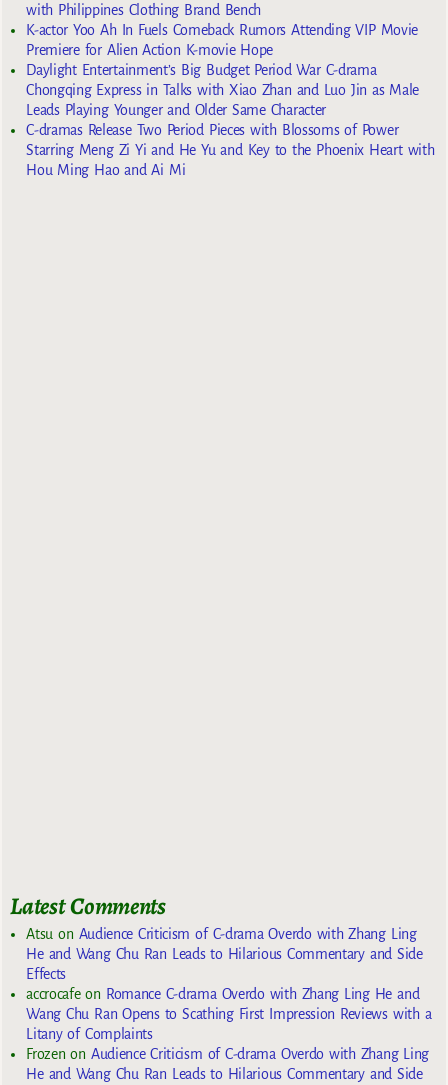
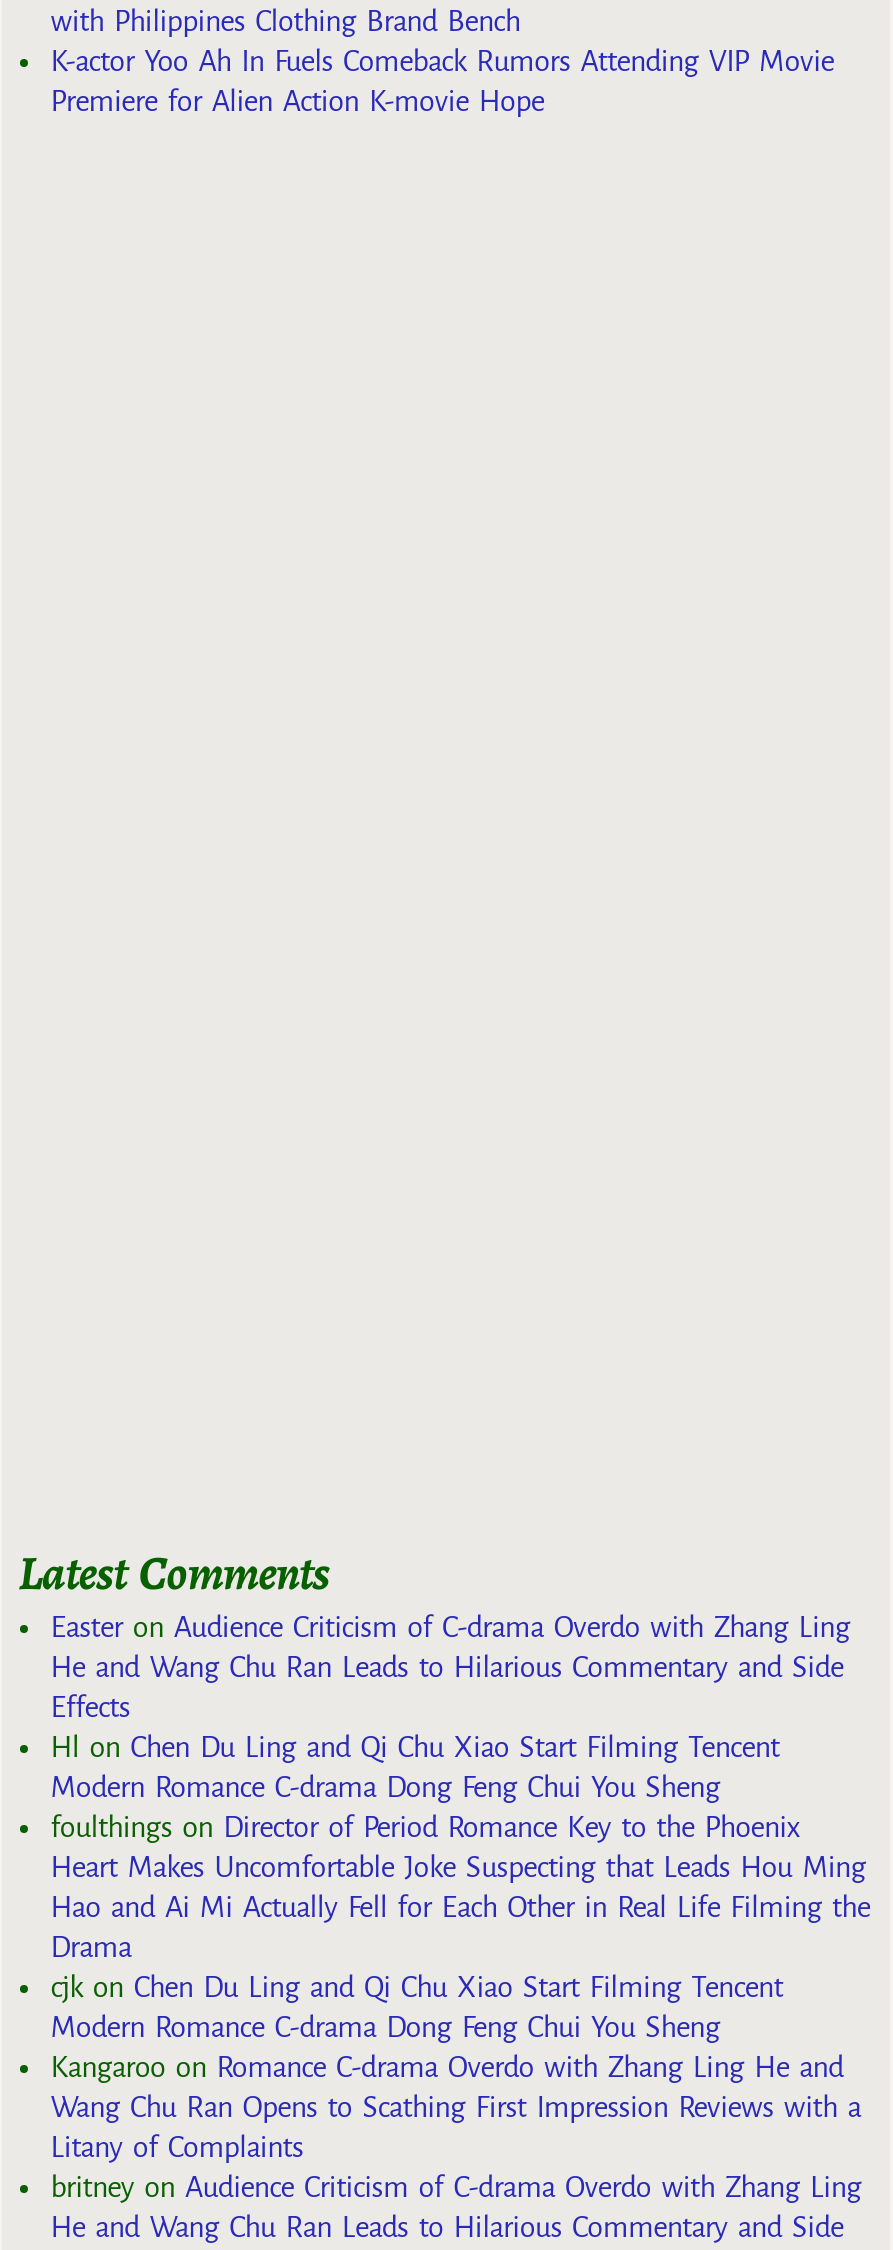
- Daylight Entertainment’s Big Budget Period War C-drama
- Chongqing Express in Talks with Xiao Zhan and Luo Jin as Male
- Leads Playing Younger and Older Same Character
- C-dramas Release Two Period Pieces with Blossoms of Power
- Starring Meng Zi Yi and He Yu and Key to the Phoenix Heart with
- Hou Ming Hao and Ai Mi

moved up: Latest Comments

- Atsu on Audience Criticism of C-drama Overdo with Zhang Ling
+ Easter on Audience Criticism of C-drama Overdo with Zhang Ling

moved up: He and Wang Chu Ran Leads to Hilarious Commentary and Side | Effects

- accrocafe on Romance C-drama Overdo with Zhang Ling He and
+ Hl on Chen Du Ling and Qi Chu Xiao Start Filming Tencent
+ Modern Romance C-drama Dong Feng Chui You Sheng
+ foulthings on Director of Period Romance Key to the Phoenix
+ Heart Makes Uncomfortable Joke Suspecting that Leads Hou Ming
+ Hao and Ai Mi Actually Fell for Each Other in Real Life Filming the
+ Drama
+ cjk on Chen Du Ling and Qi Chu Xiao Start Filming Tencent
+ Modern Romance C-drama Dong Feng Chui You Sheng
+ Kangaroo on Romance C-drama Overdo with Zhang Ling He and

- Frozen on Audience Criticism of C-drama Overdo with Zhang Ling
+ britney on Audience Criticism of C-drama Overdo with Zhang Ling
